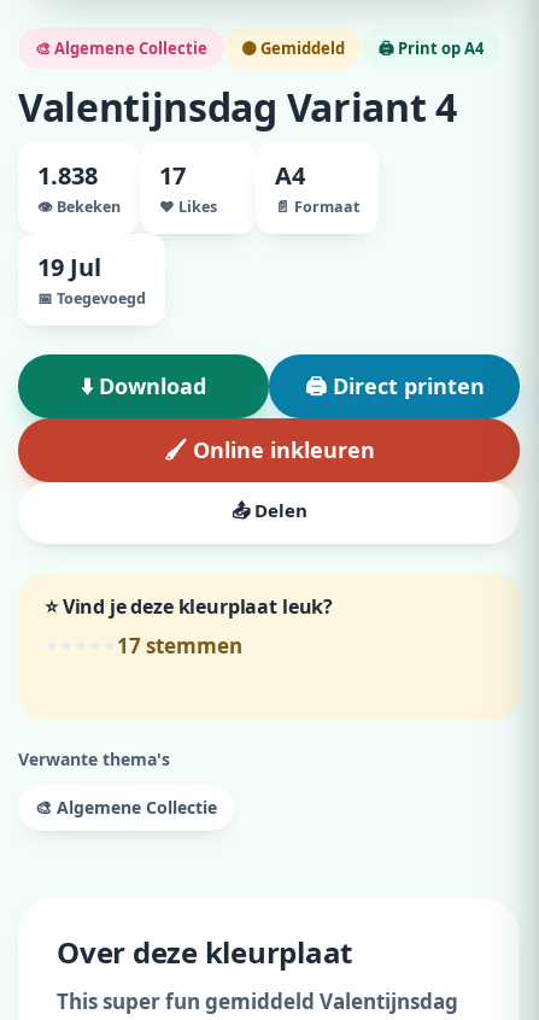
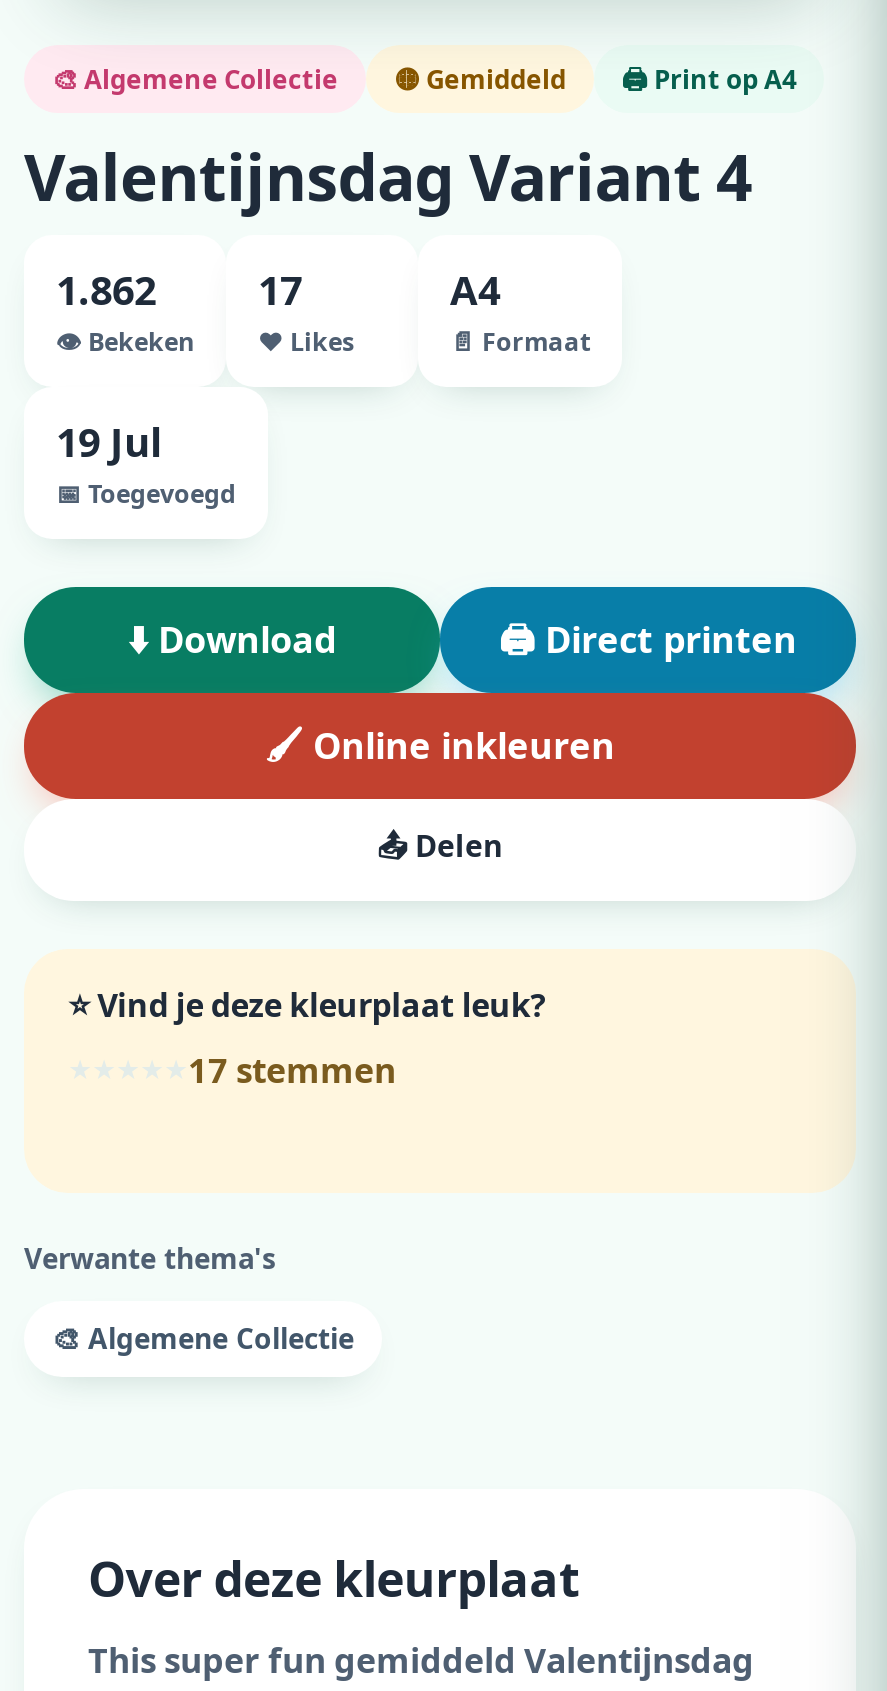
- 1.838 17
+ 1.862 17
